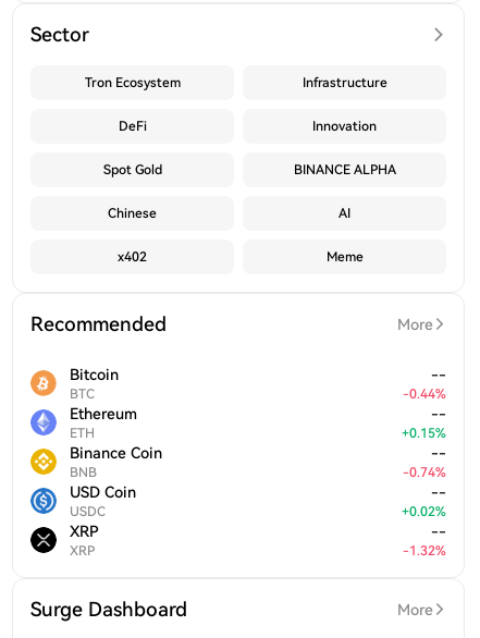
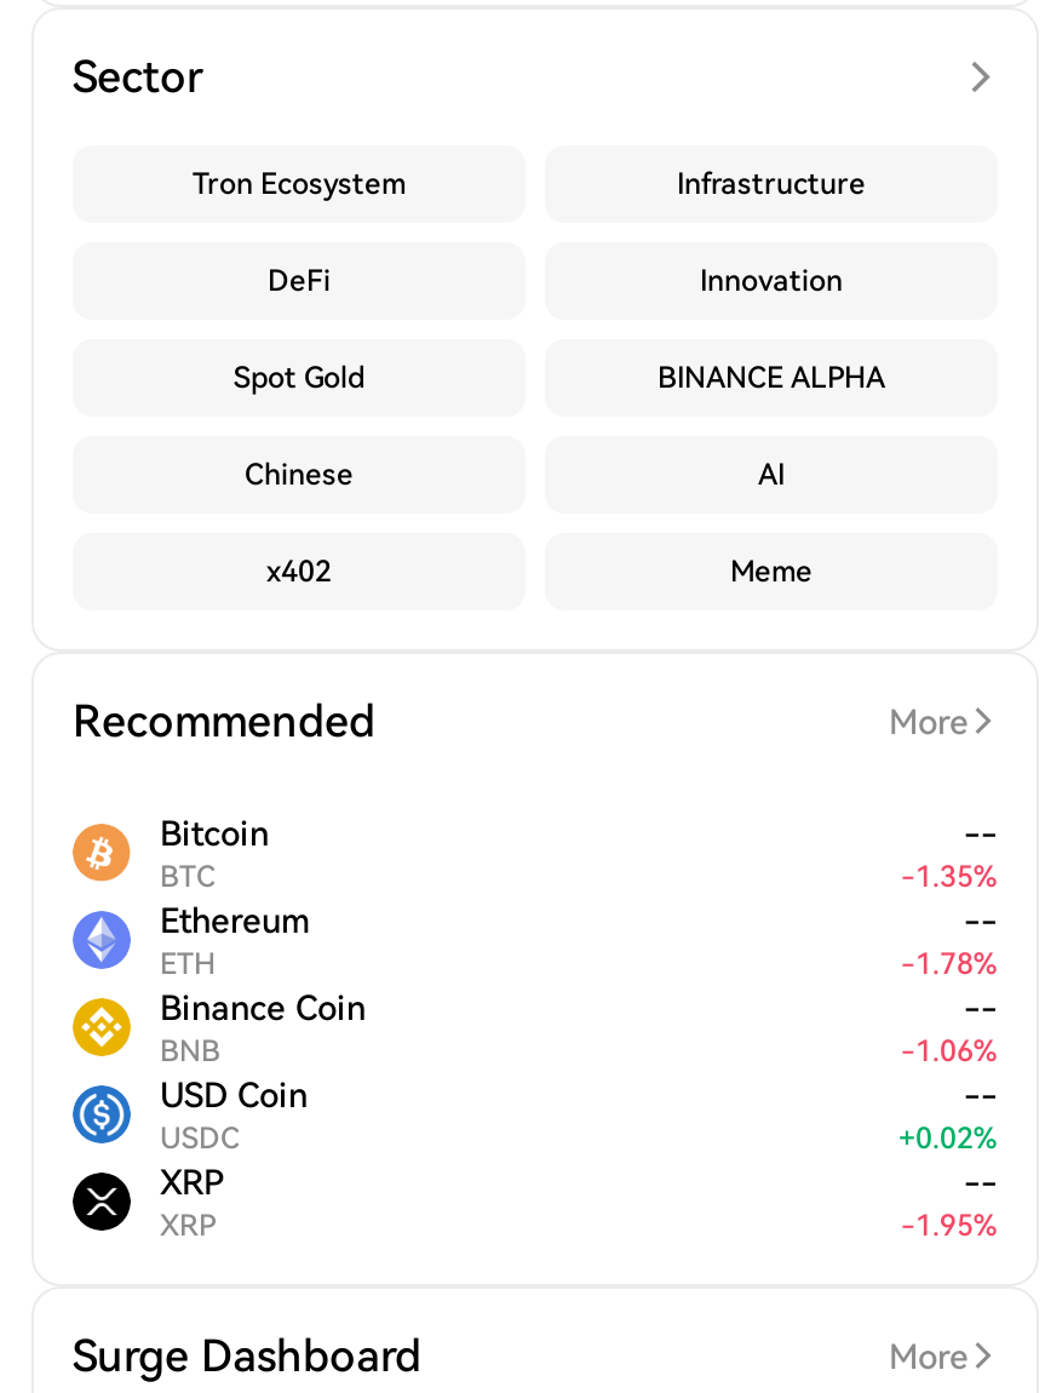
- -0.44%
+ -1.35%

- +0.15%
+ -1.78%

- -0.74%
+ -1.06%

- -1.32%
+ -1.95%
